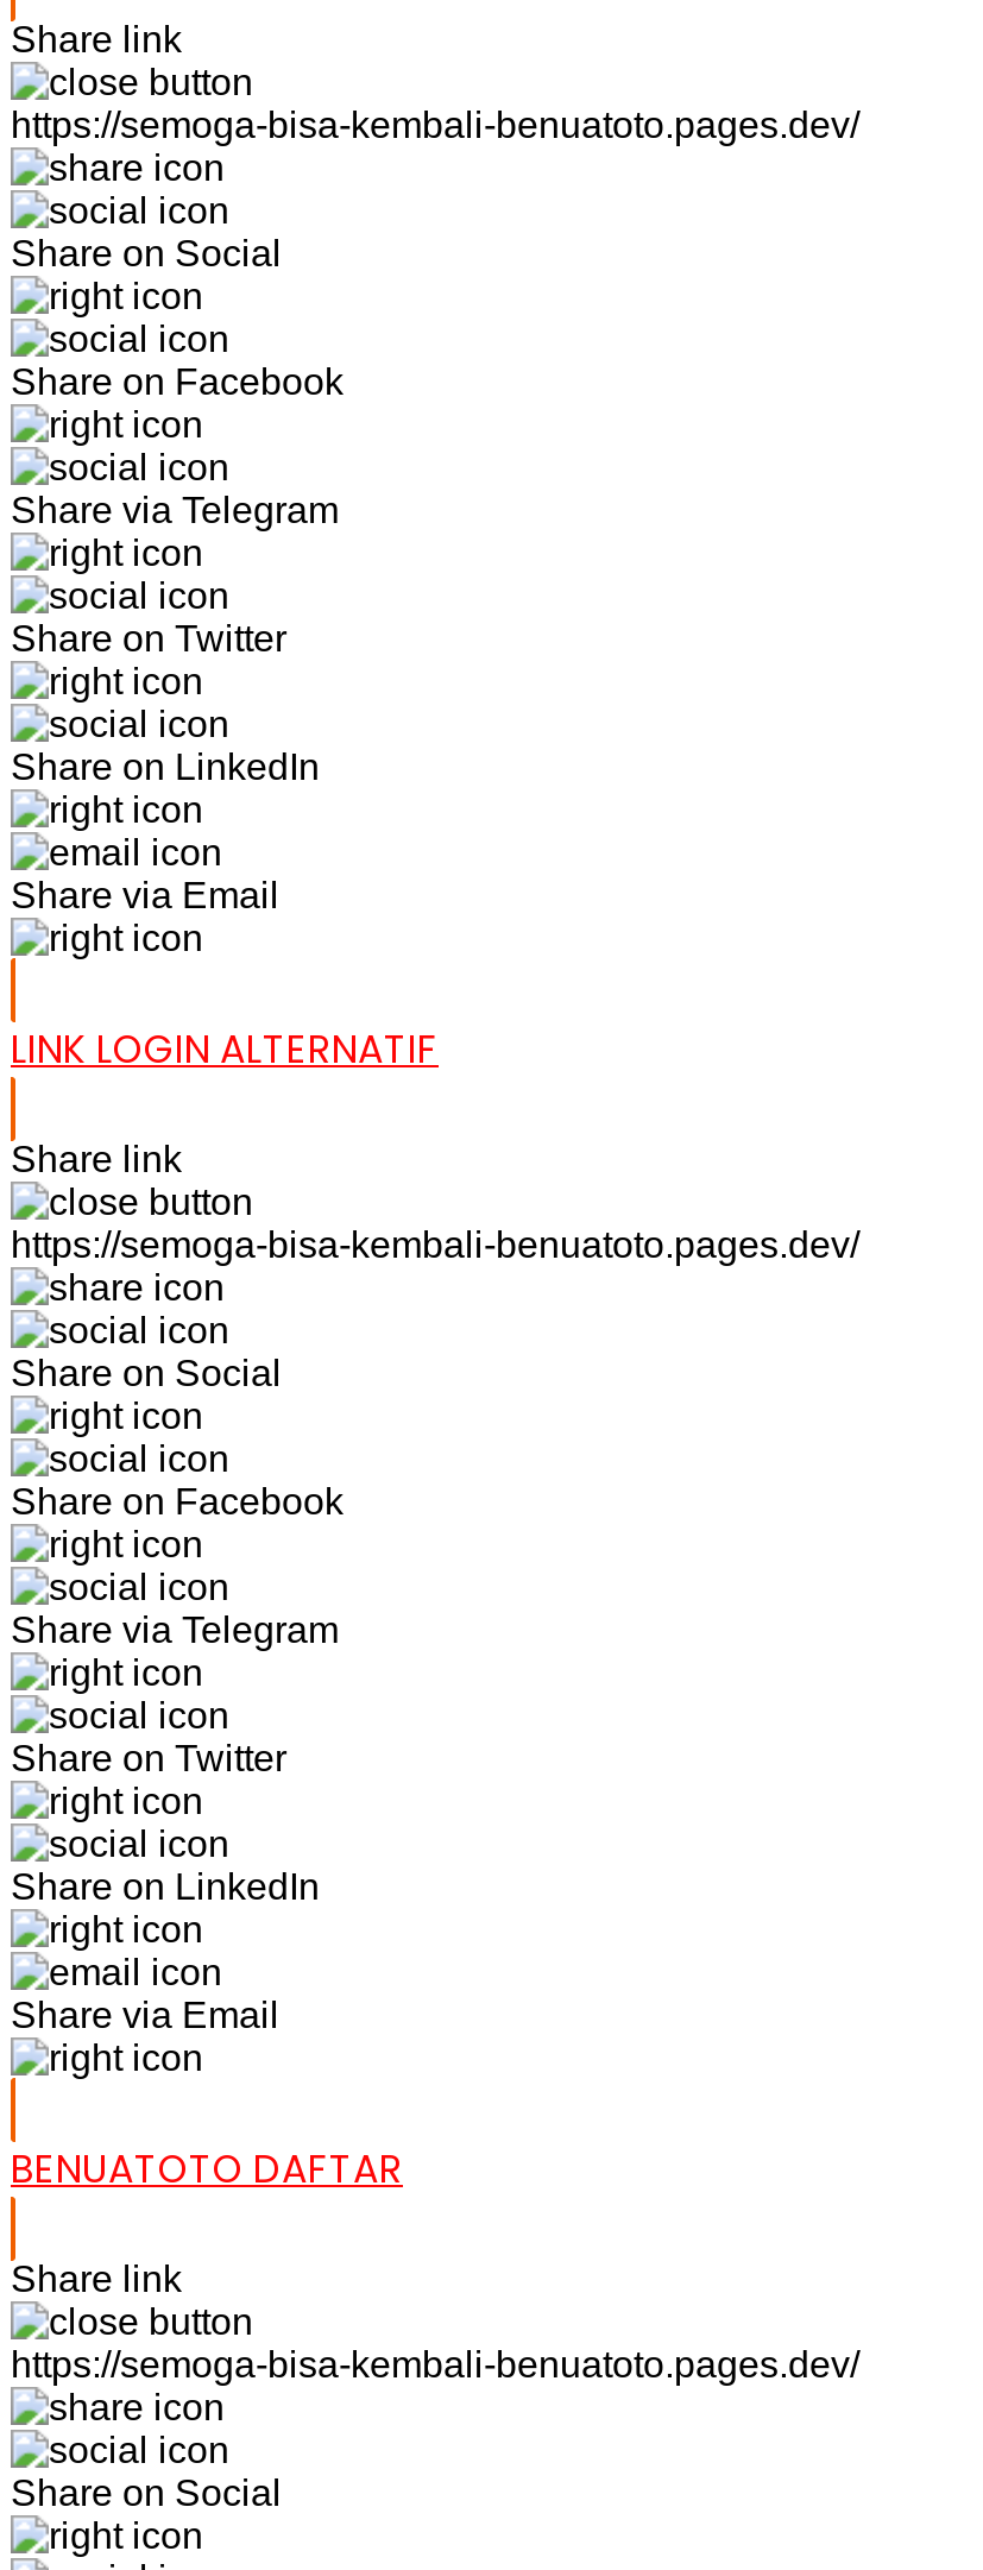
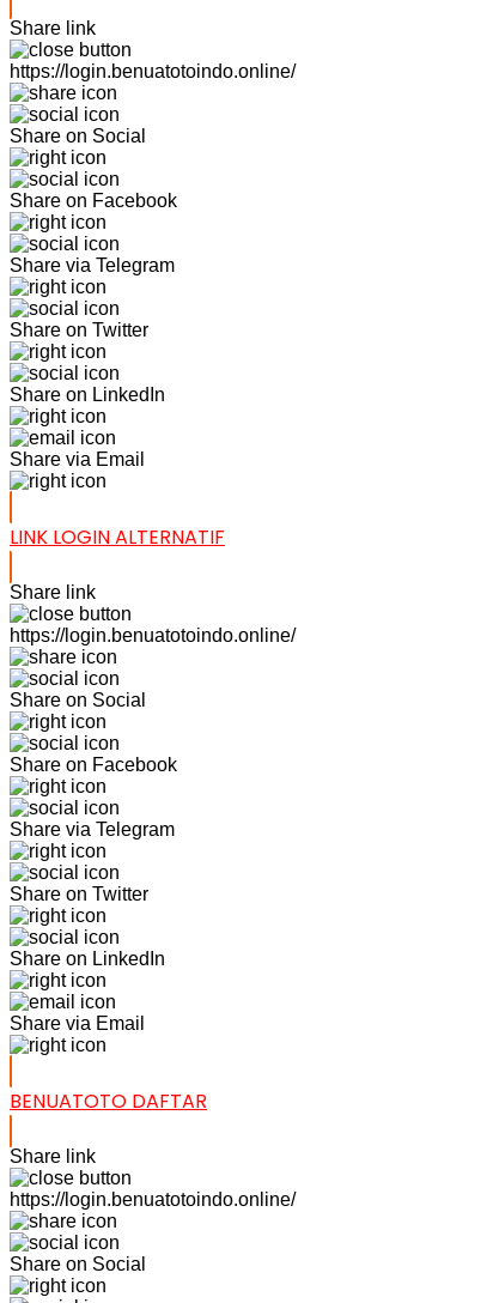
- https://semoga-bisa-kembali-benuatoto.pages.dev/
+ https://login.benuatotoindo.online/

- https://semoga-bisa-kembali-benuatoto.pages.dev/
+ https://login.benuatotoindo.online/

- https://semoga-bisa-kembali-benuatoto.pages.dev/
+ https://login.benuatotoindo.online/
